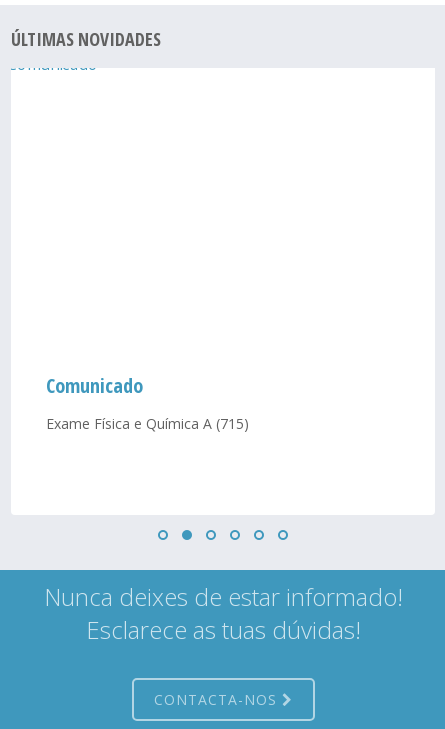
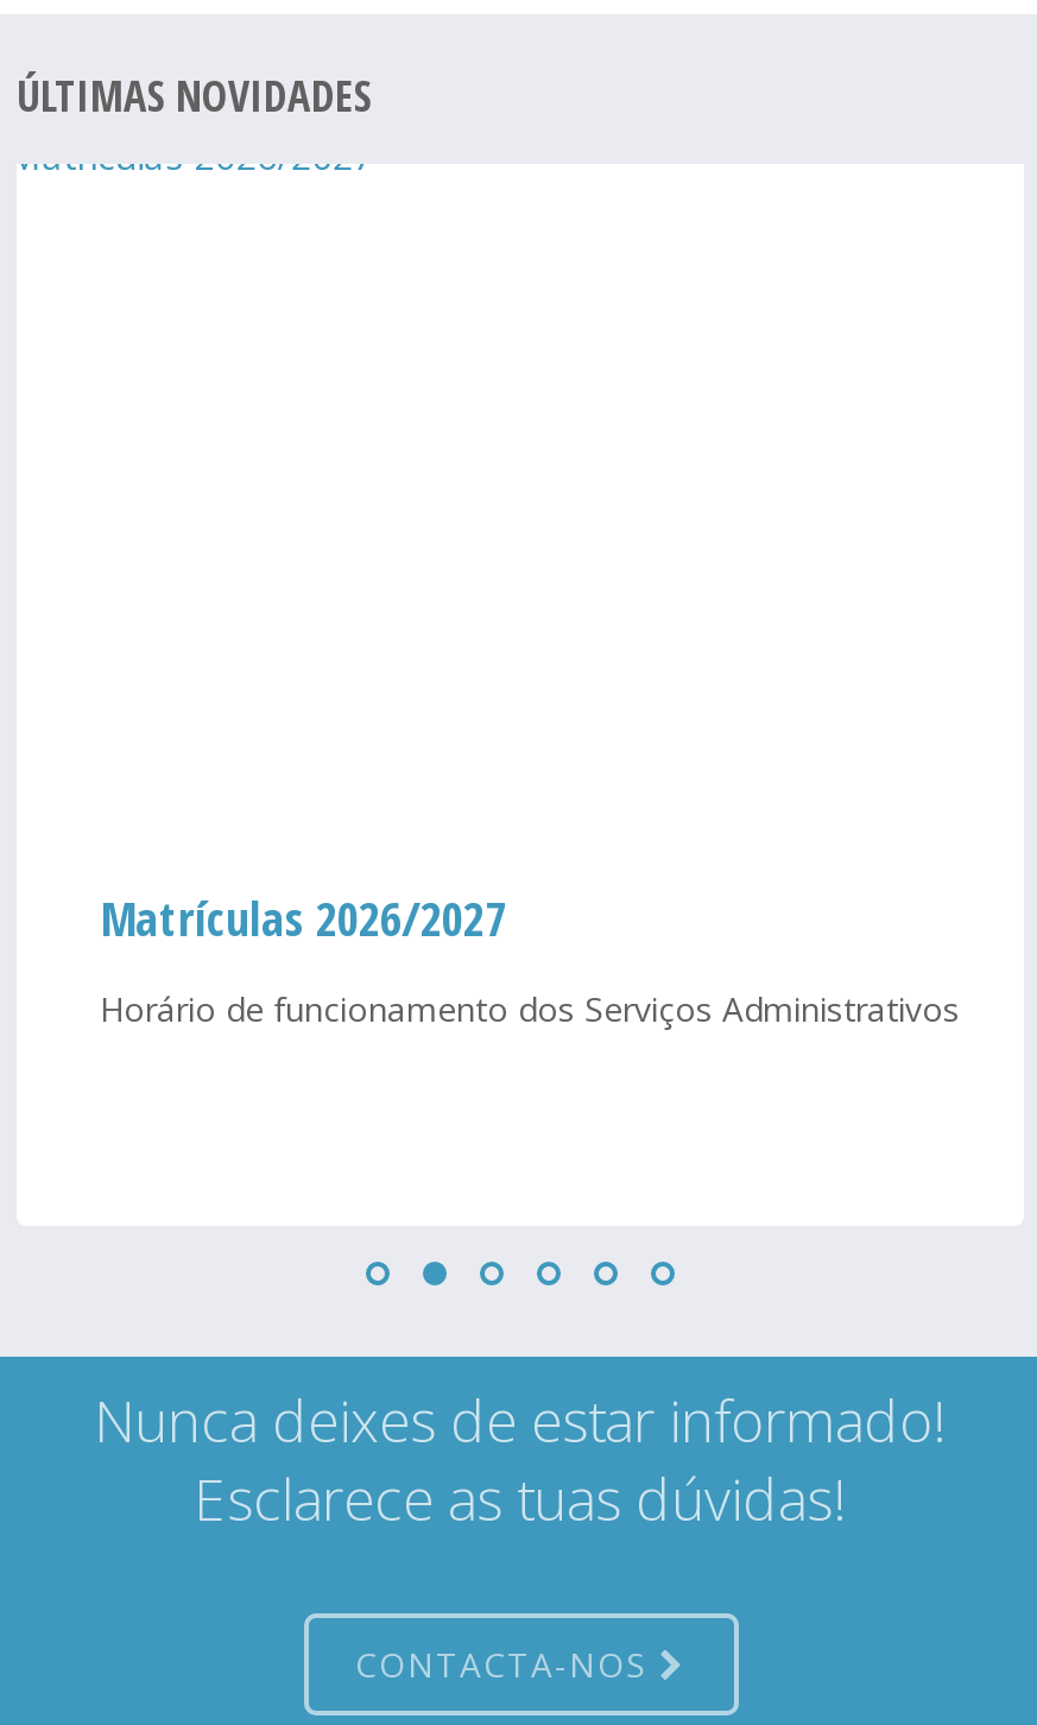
- Comunicado
+ Matrículas 2026/2027

- Exame Física e Química A (715)
+ Horário de funcionamento dos Serviços Administrativos
